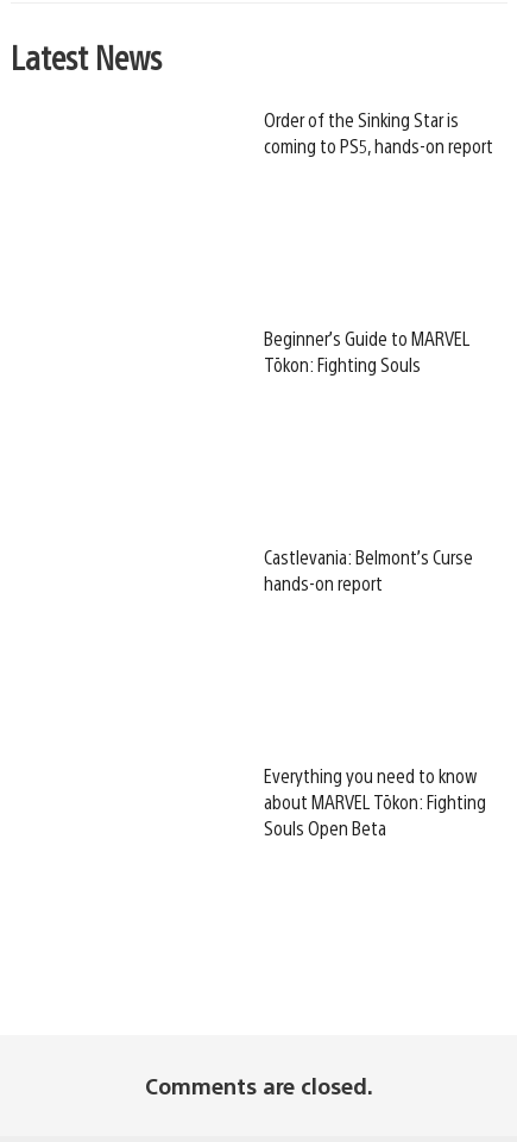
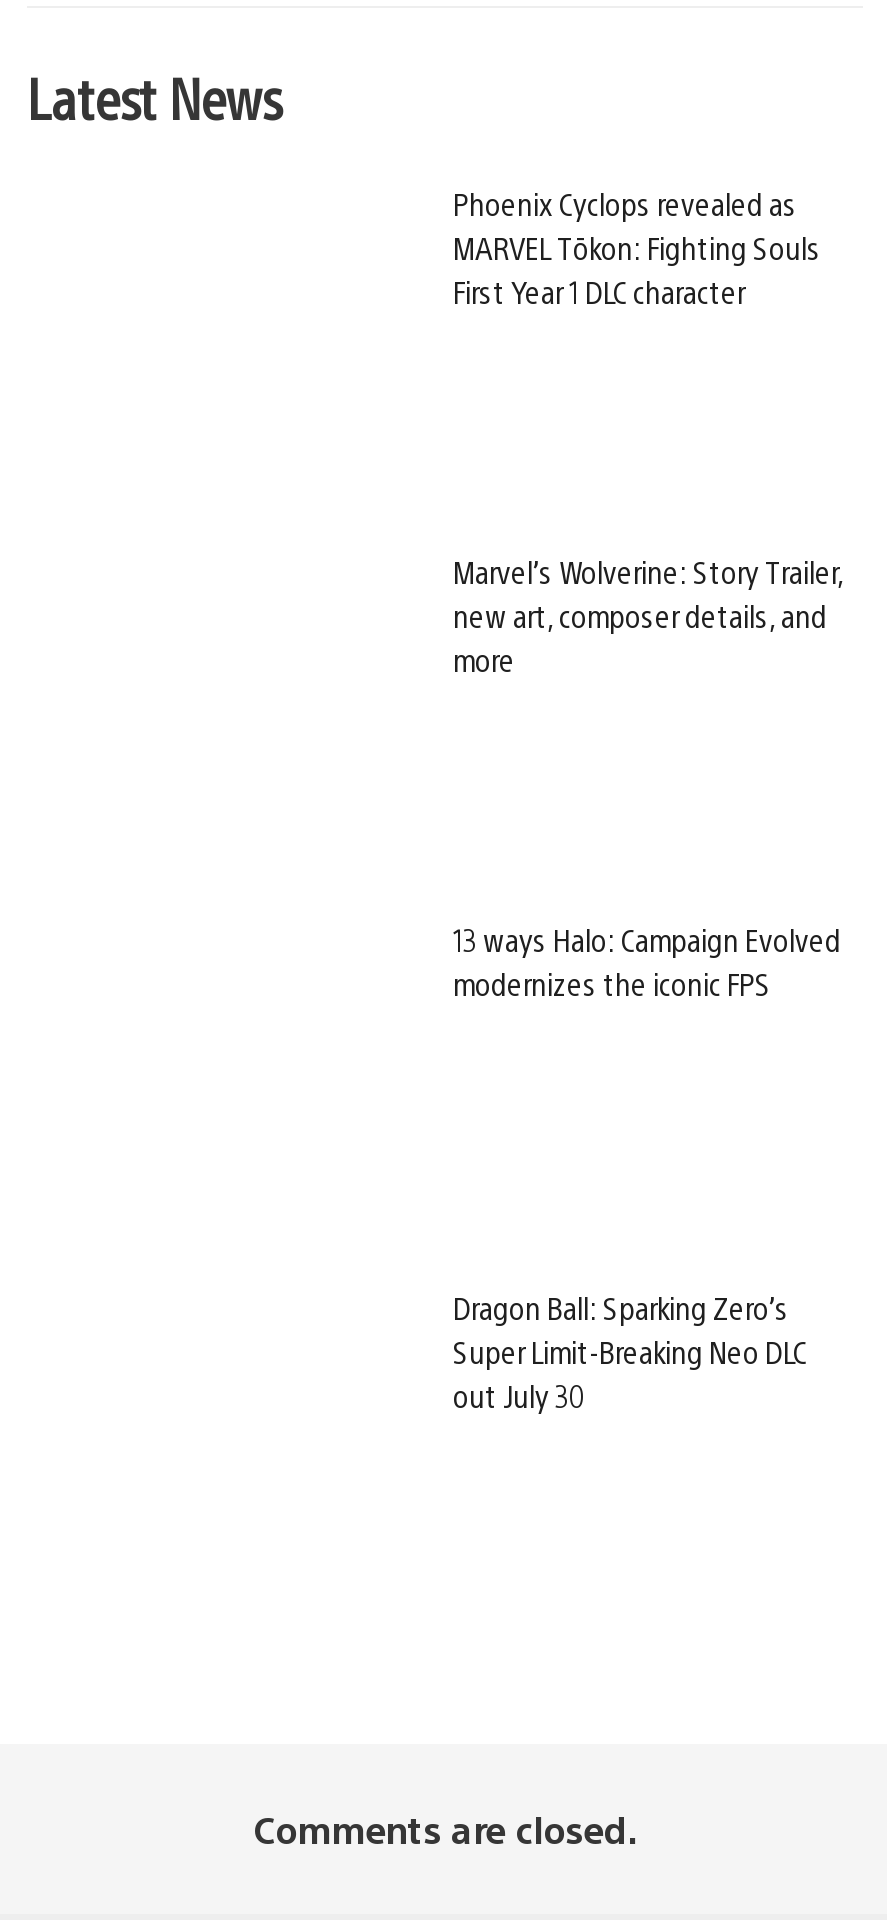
- Order of the Sinking Star is
- coming to PS5, hands-on report
+ Phoenix Cyclops revealed as
+ MARVEL Tōkon: Fighting Souls
+ First Year 1 DLC character

- Beginner’s Guide to MARVEL
- Tōkon: Fighting Souls
+ Marvel’s Wolverine: Story Trailer,
+ new art, composer details, and
+ more

- Castlevania: Belmont’s Curse
- hands-on report
+ 13 ways Halo: Campaign Evolved
+ modernizes the iconic FPS

- Everything you need to know
- about MARVEL Tōkon: Fighting
- Souls Open Beta
+ Dragon Ball: Sparking Zero’s
+ Super Limit-Breaking Neo DLC
+ out July 30
